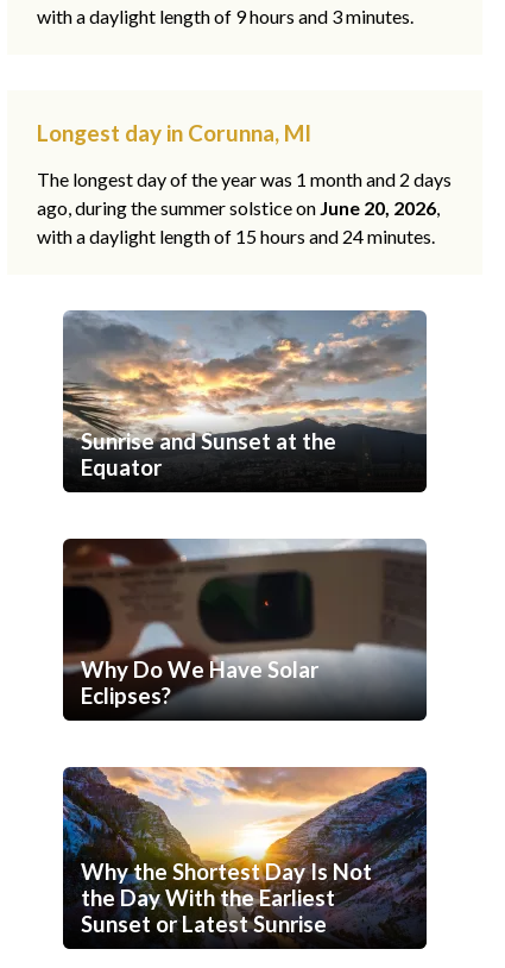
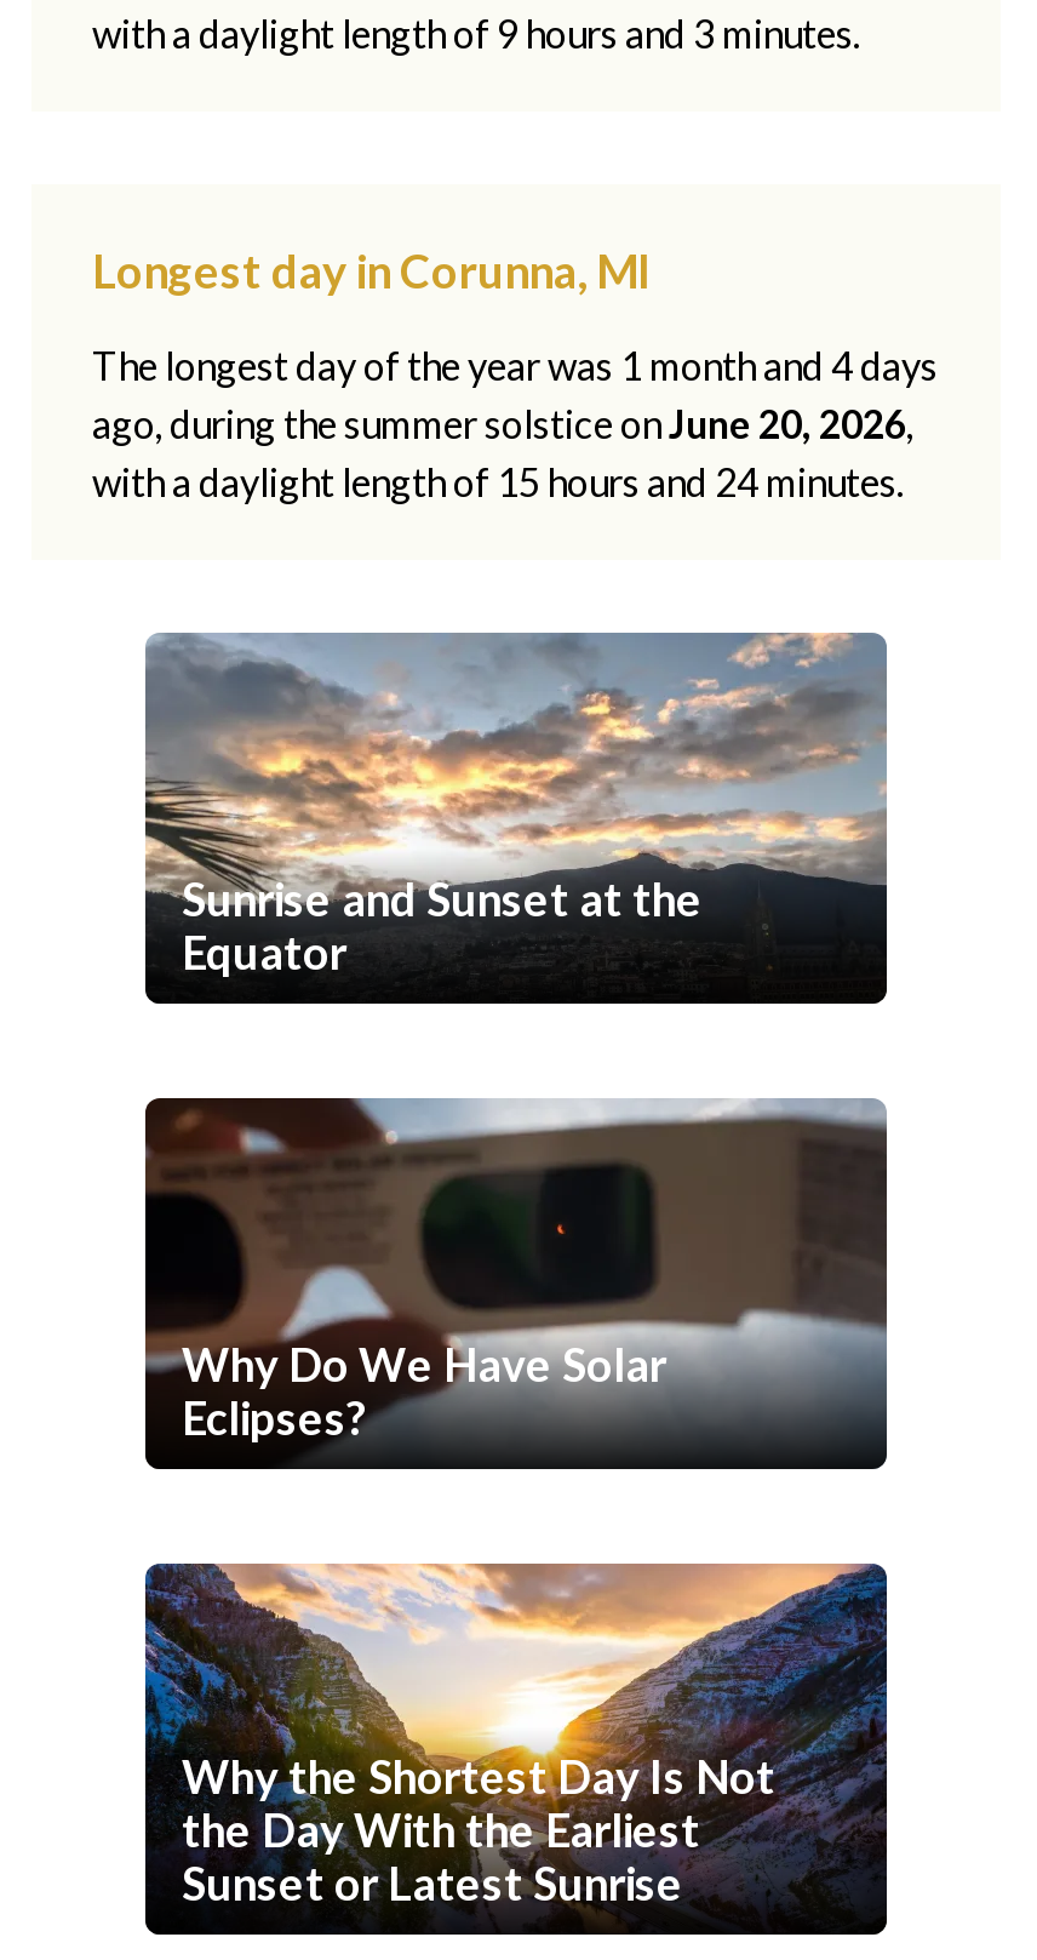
- The longest day of the year was 1 month and 2 days
+ The longest day of the year was 1 month and 4 days
